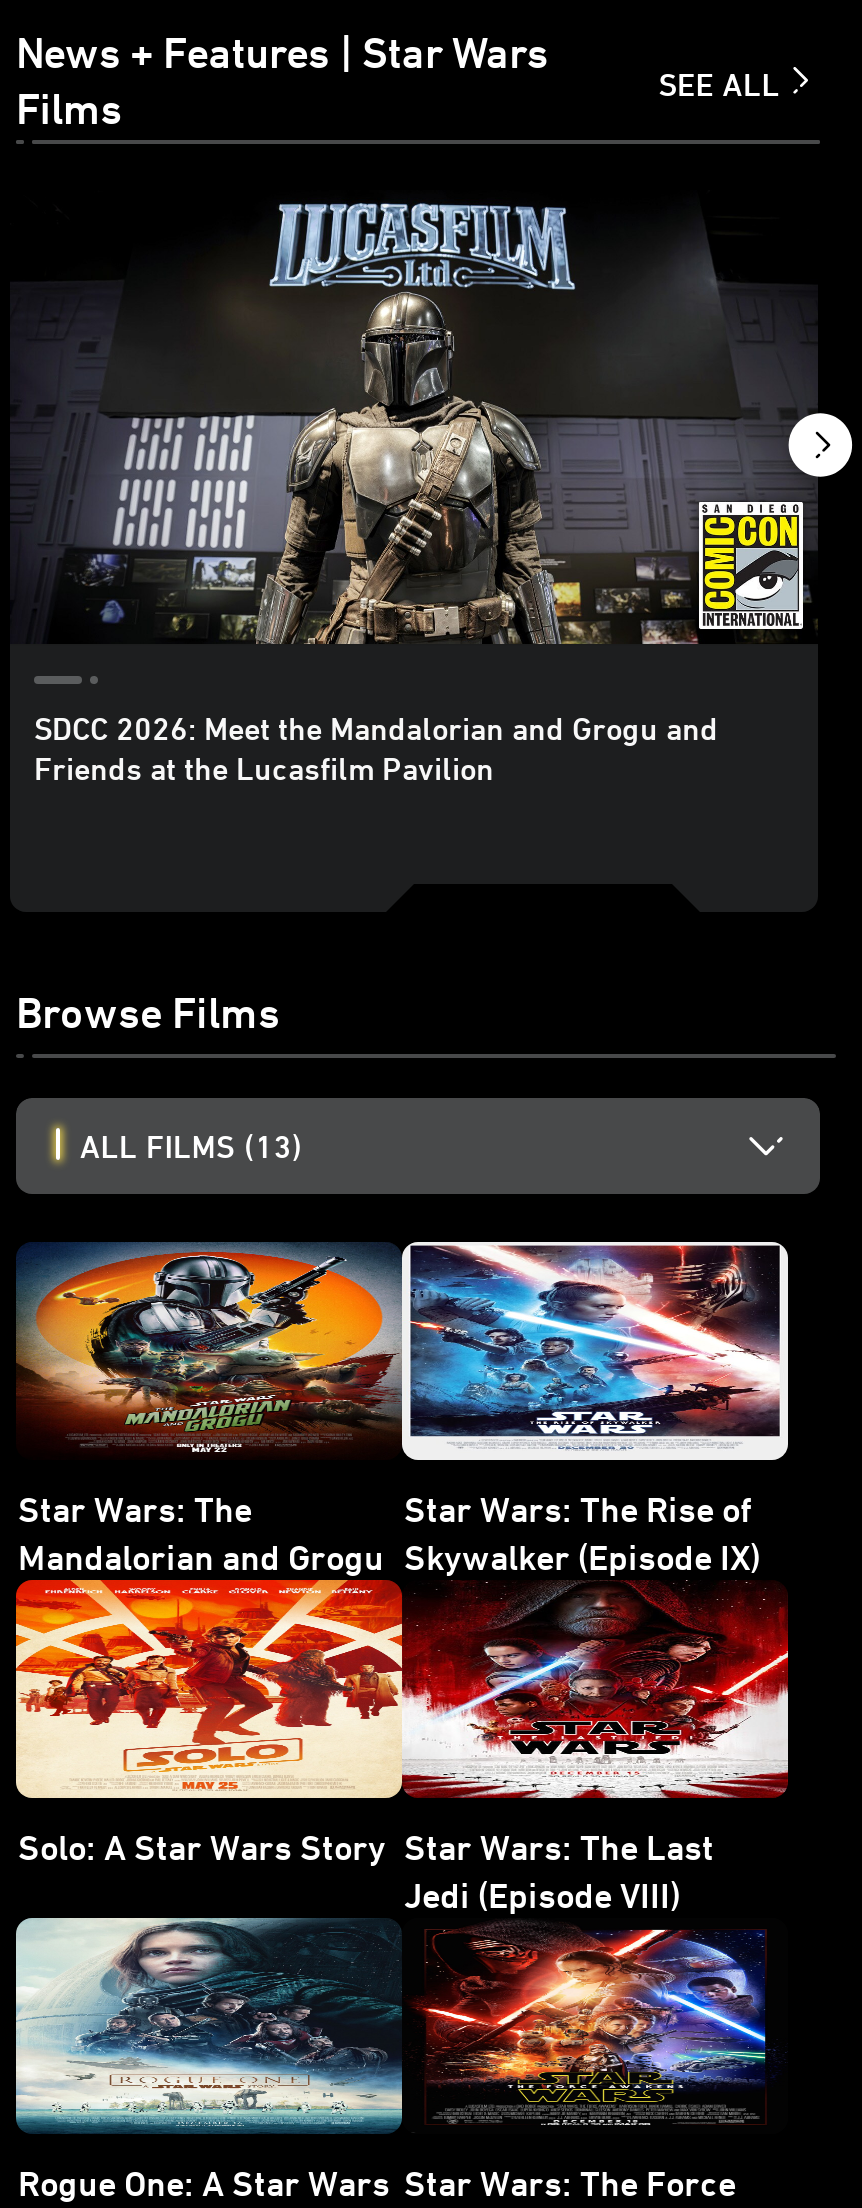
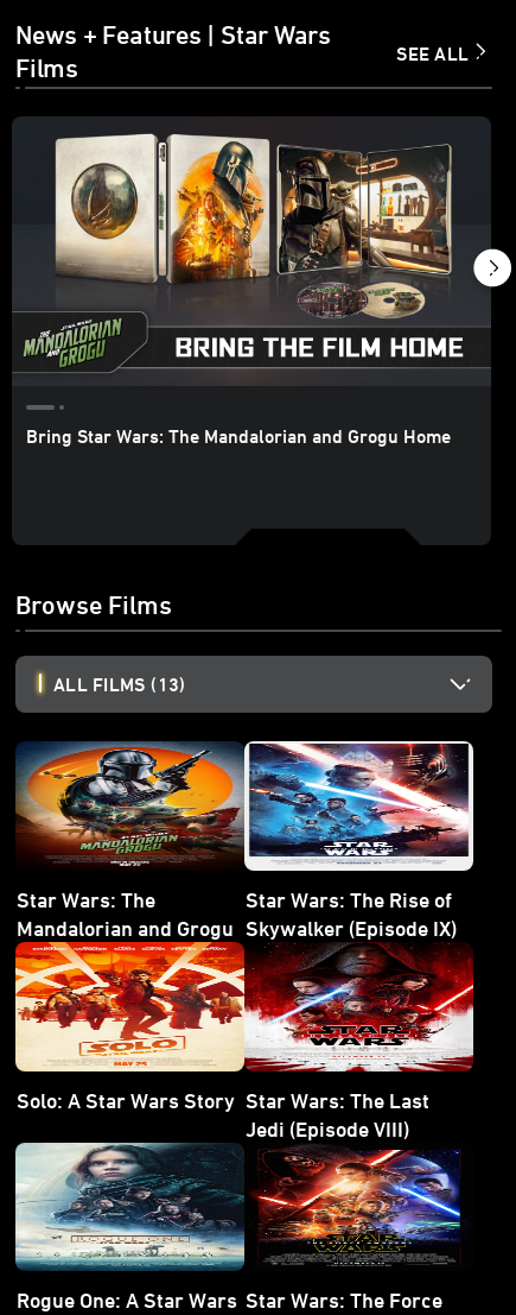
- [image]
- SDCC 2026: Meet the Mandalorian and Grogu and
- Friends at the Lucasfilm Pavilion
+ [image]
+ Bring Star Wars: The Mandalorian and Grogu Home
